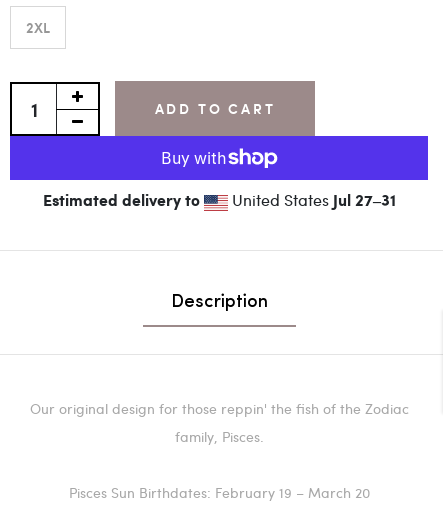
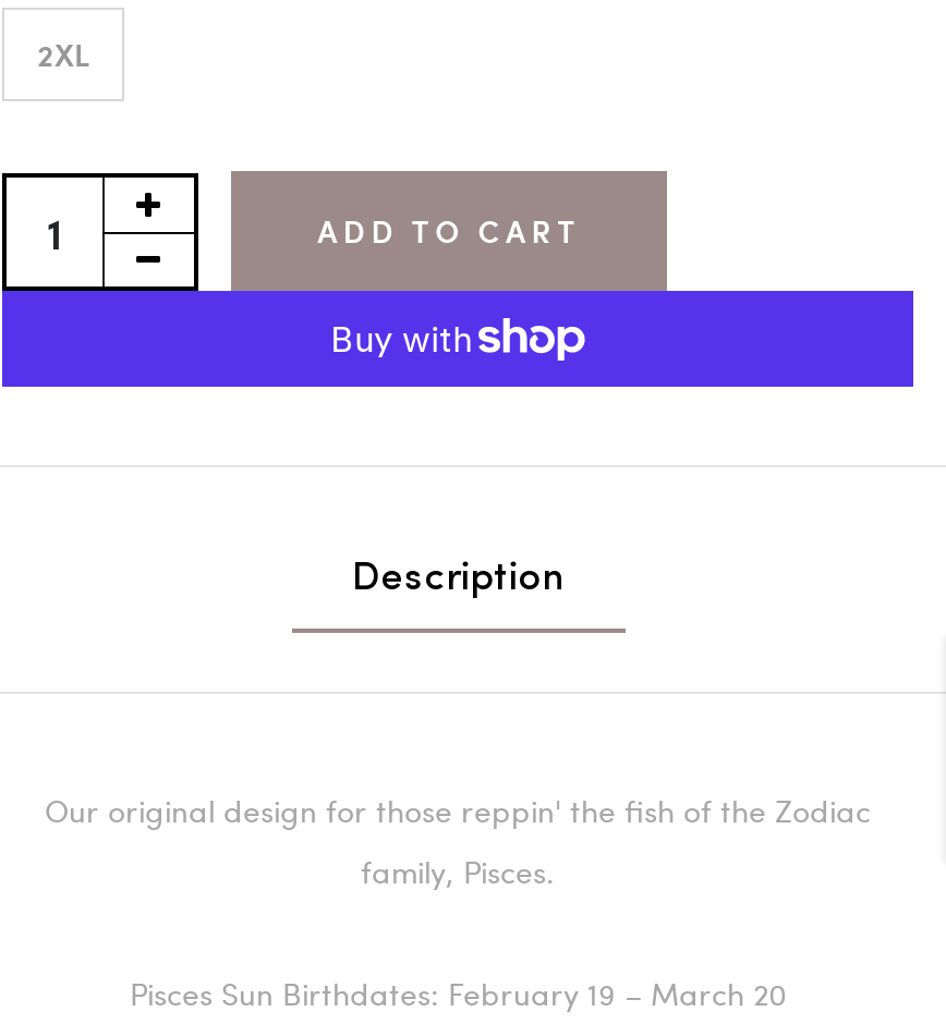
- Estimated delivery to
- United States Jul 27–31
